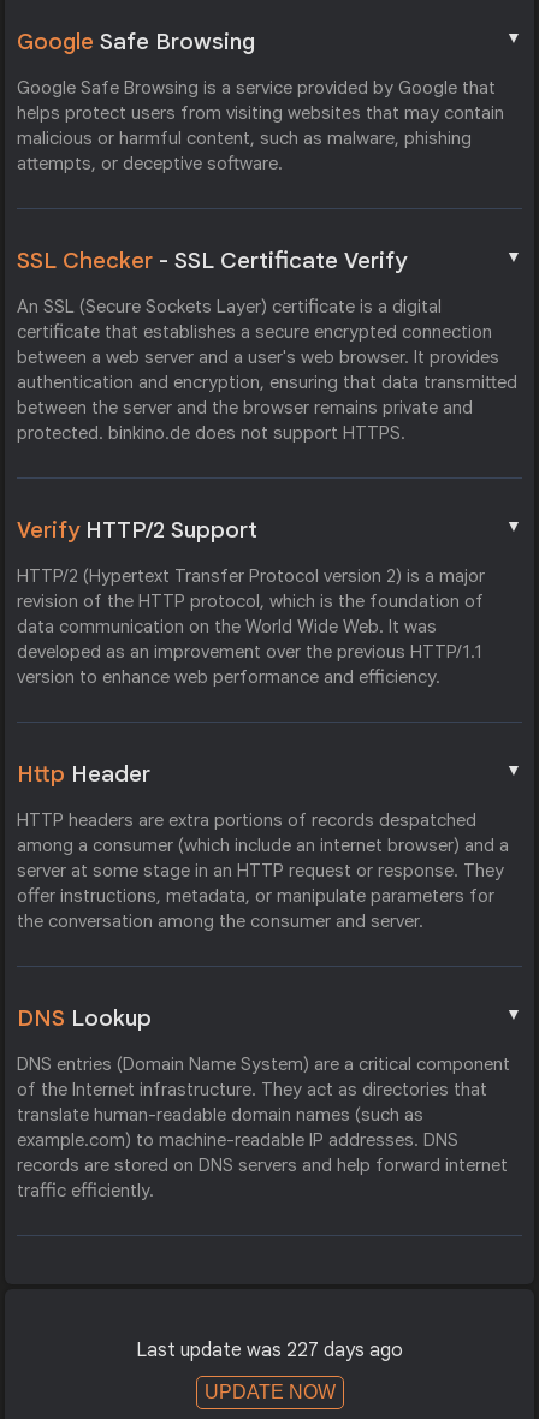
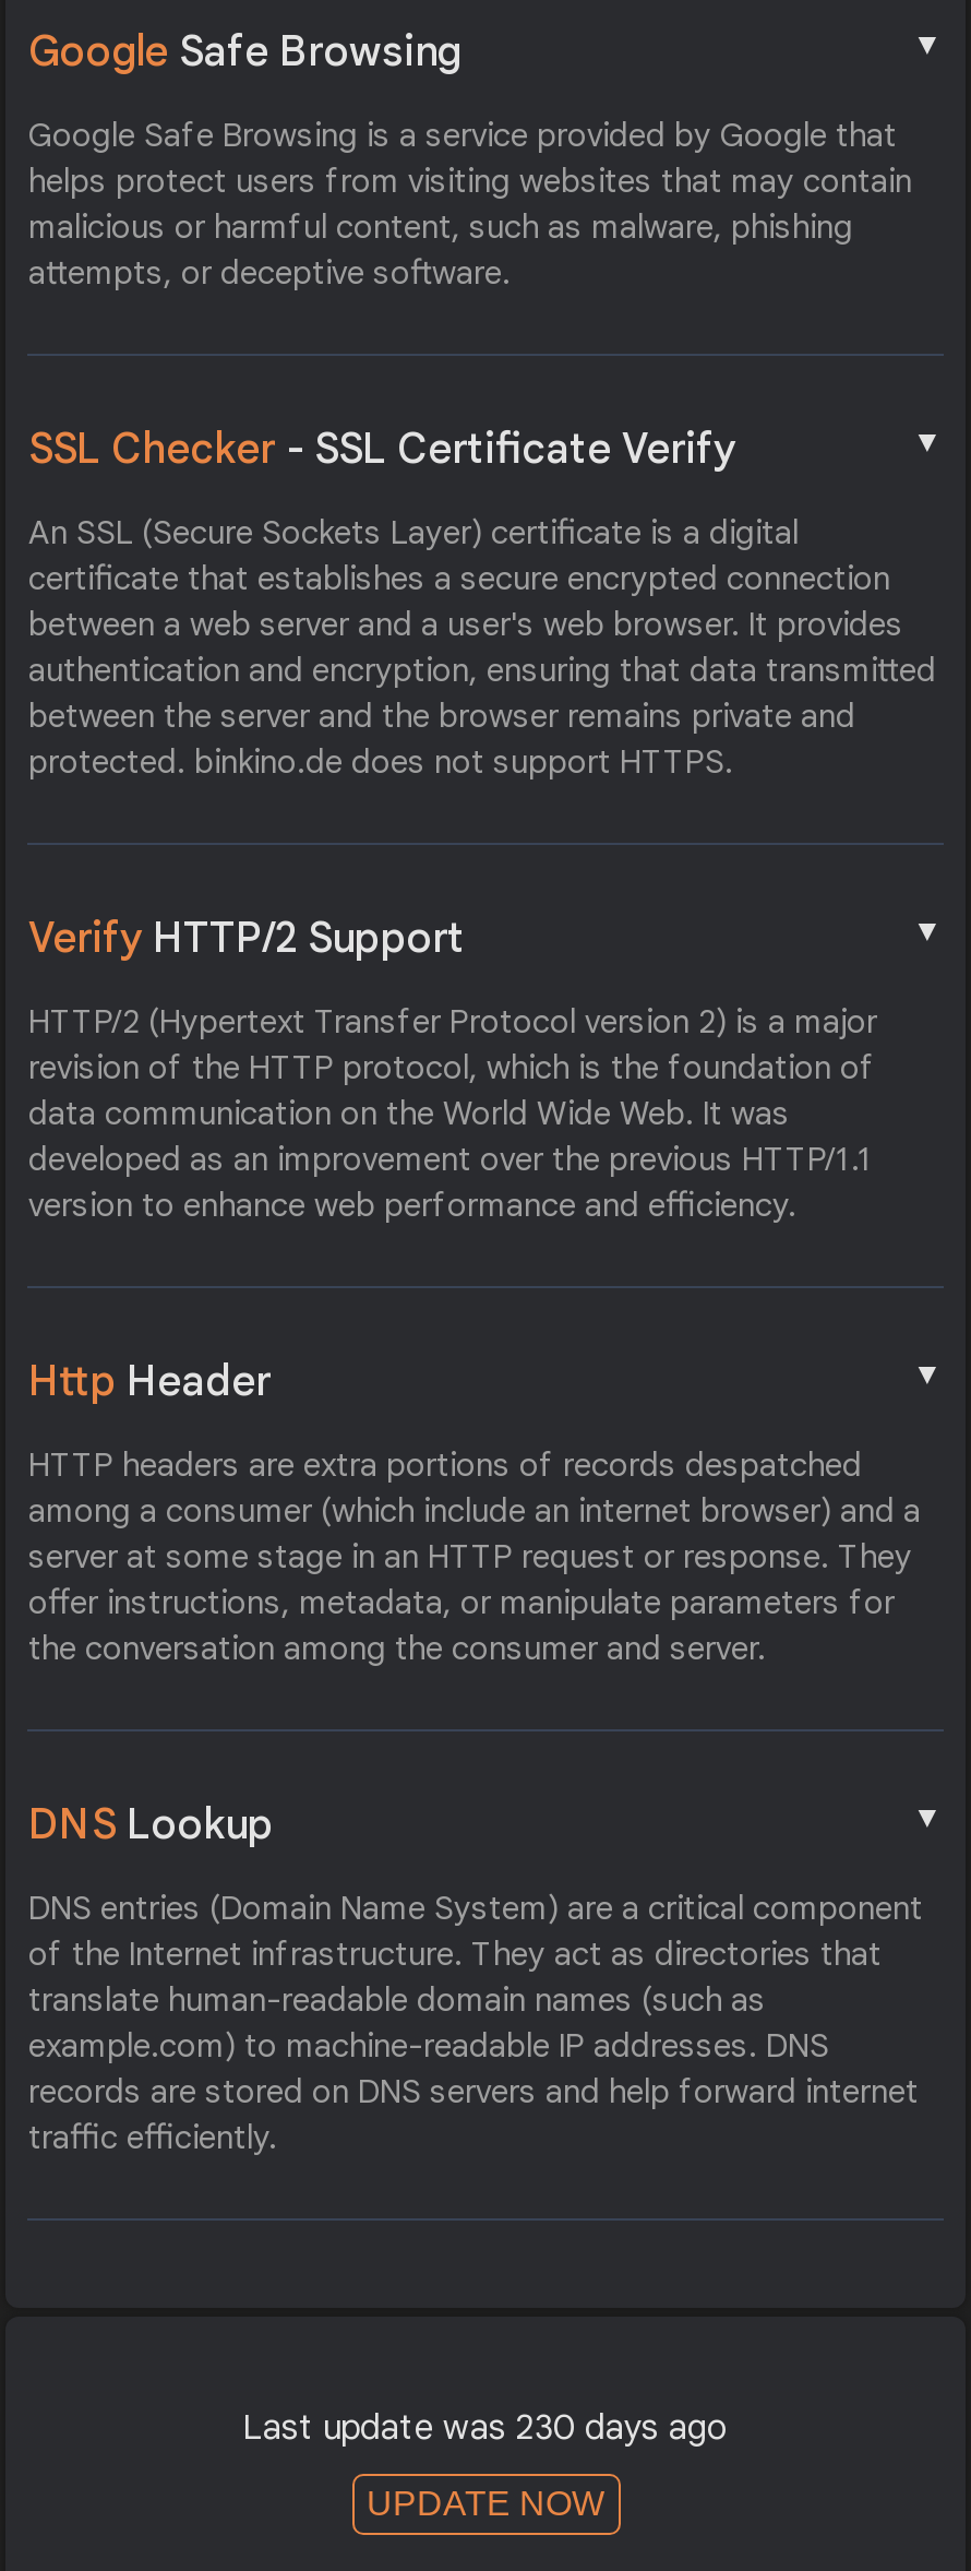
- Last update was 227 days ago
+ Last update was 230 days ago
